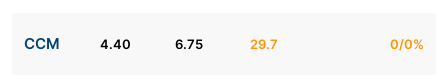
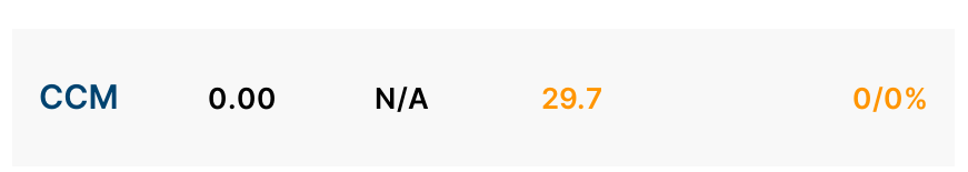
- 4.40
- 6.75
+ 0.00
+ N/A
